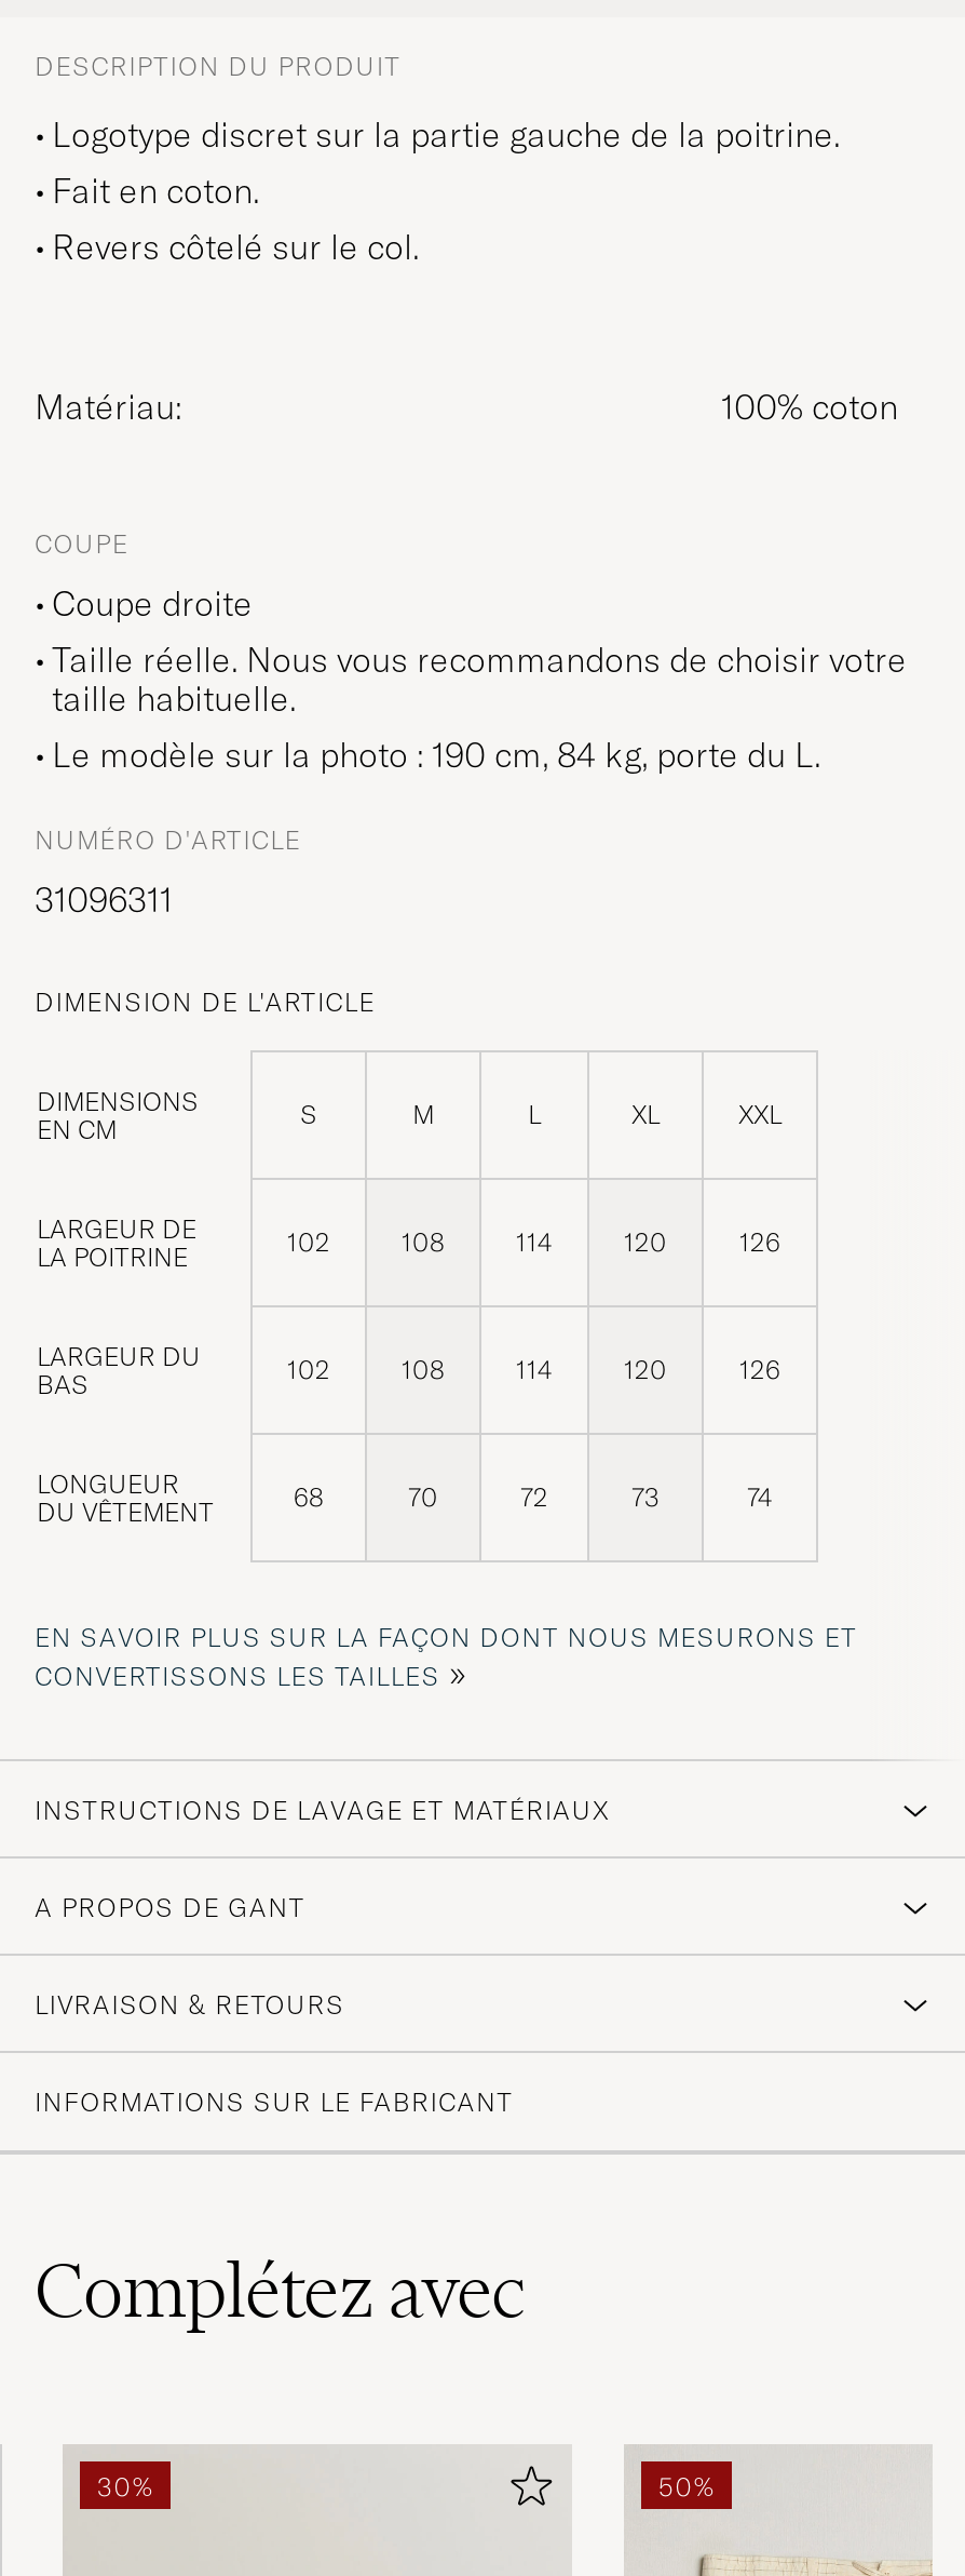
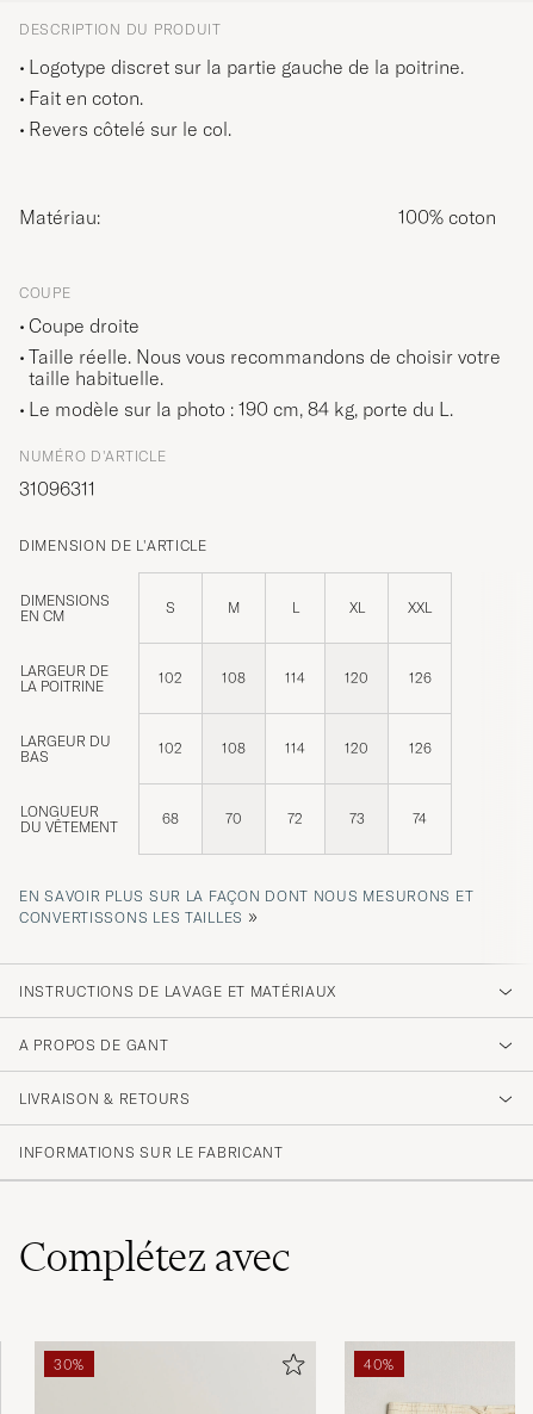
- 50%
+ 40%
